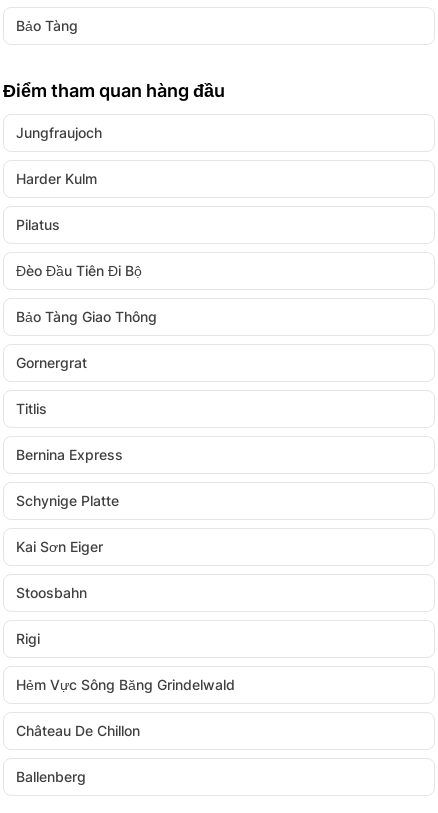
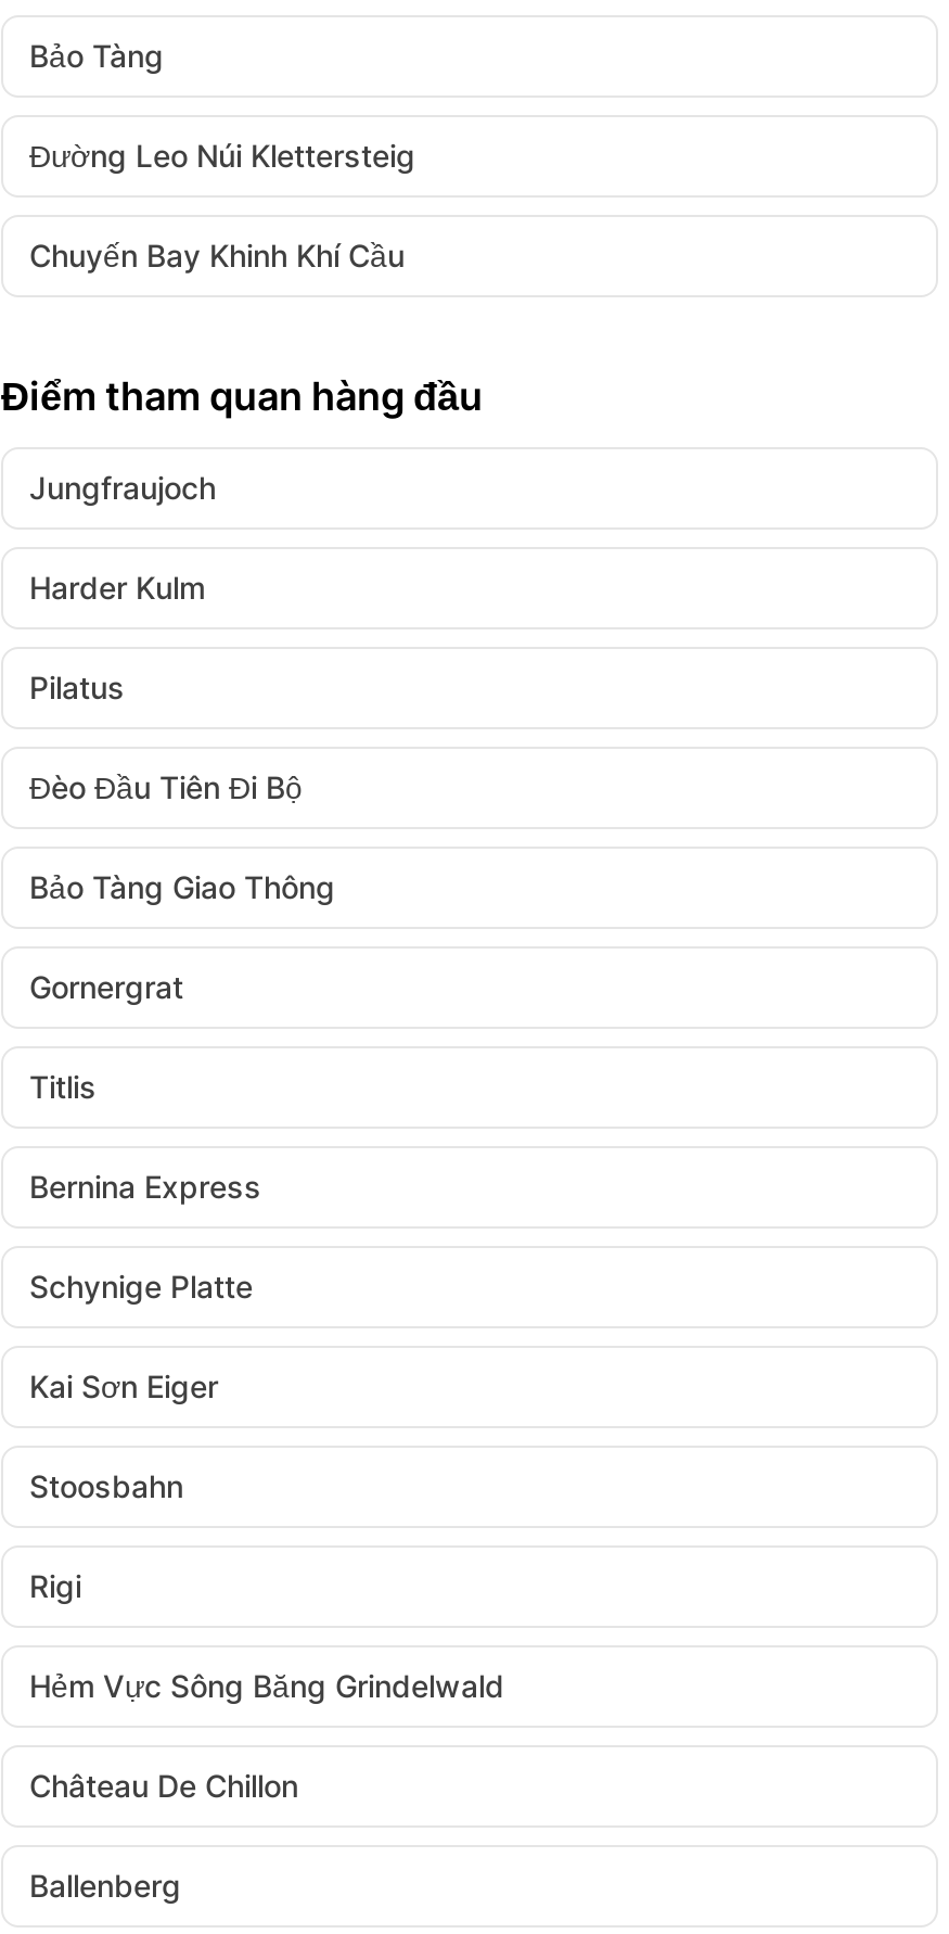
+ Đường Leo Núi Klettersteig
+ Chuyến Bay Khinh Khí Cầu
